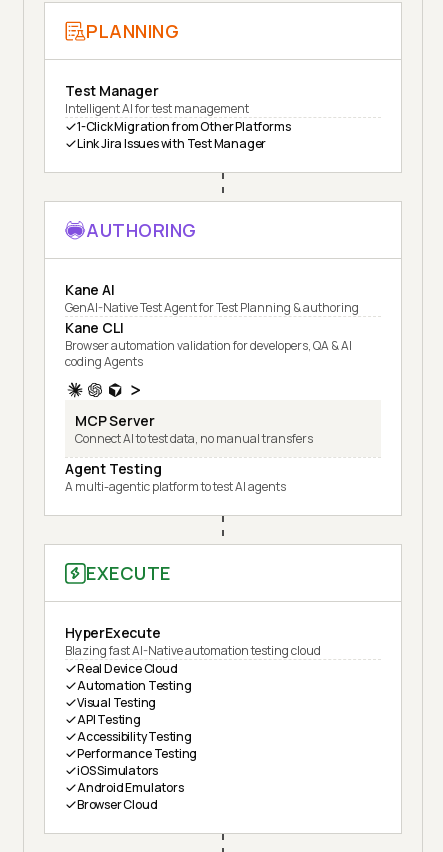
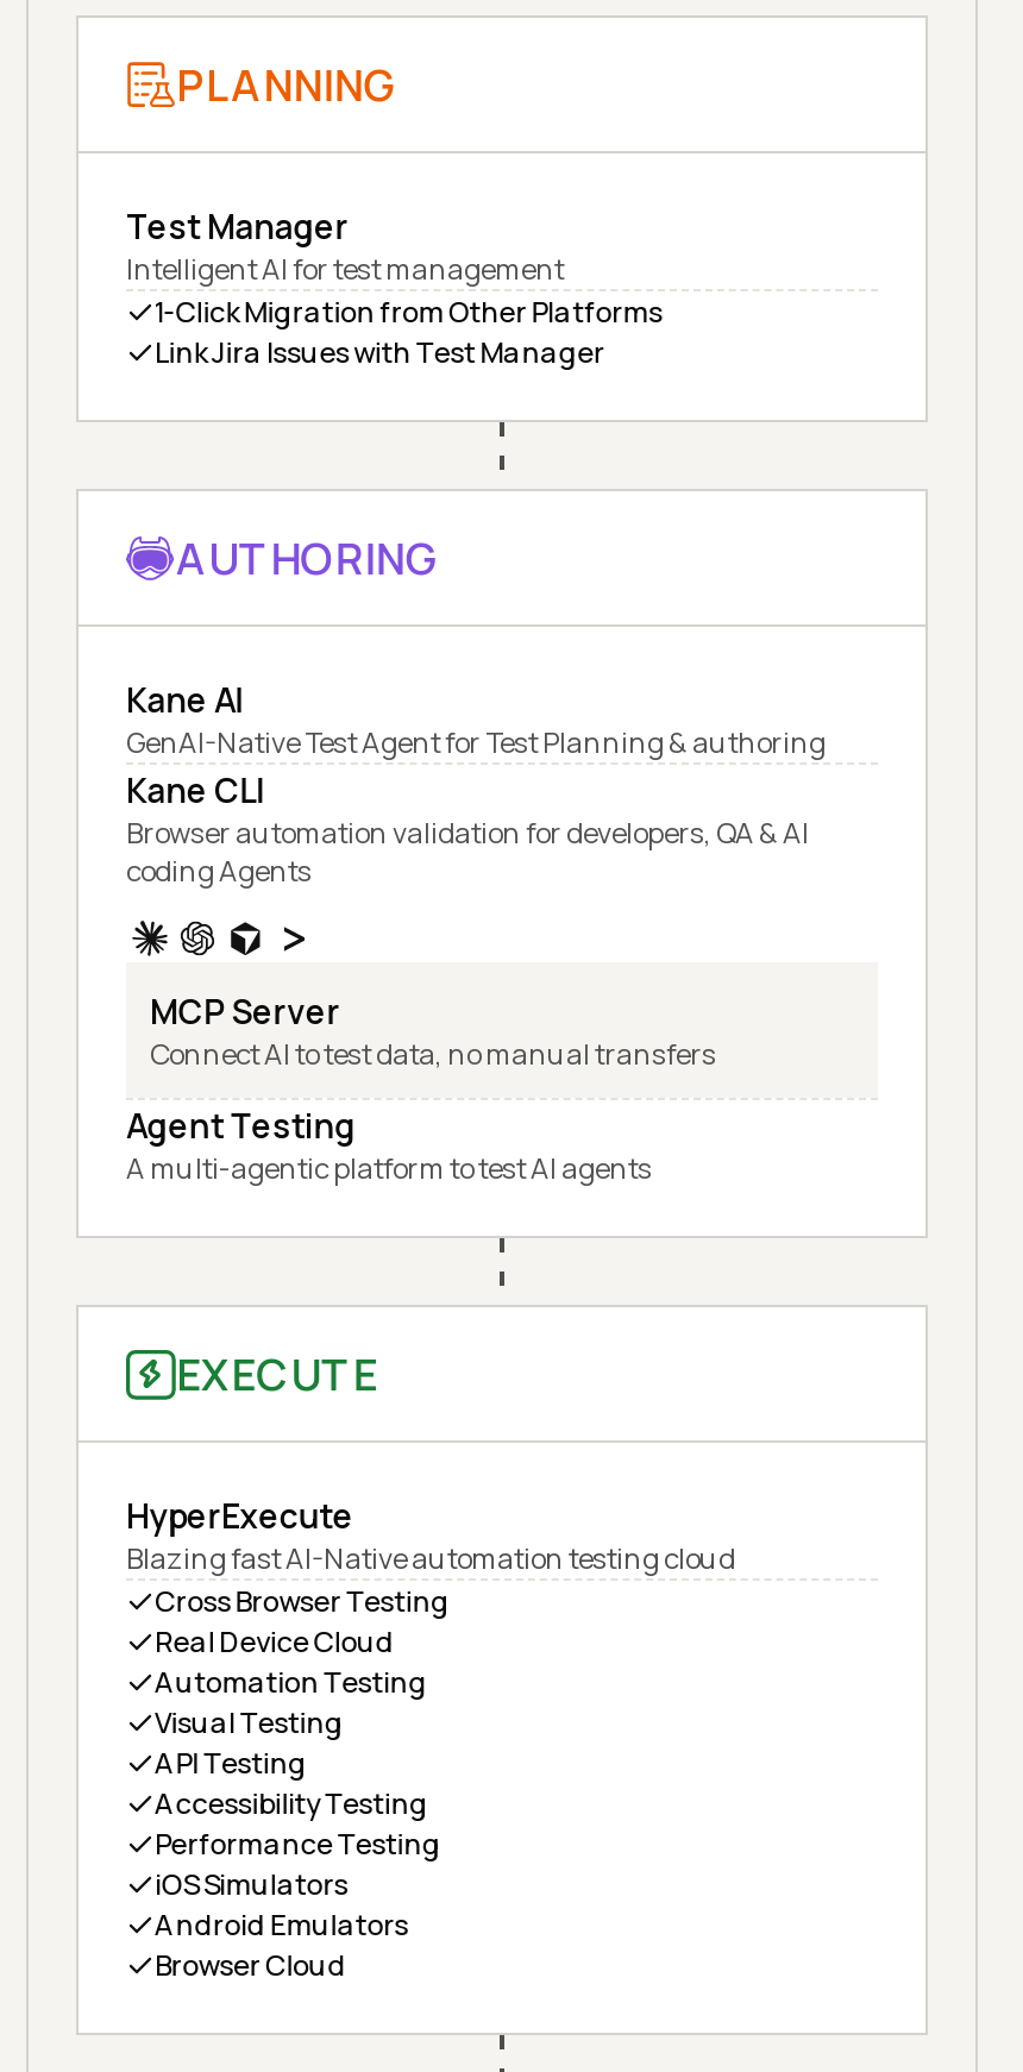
+ Cross Browser Testing
